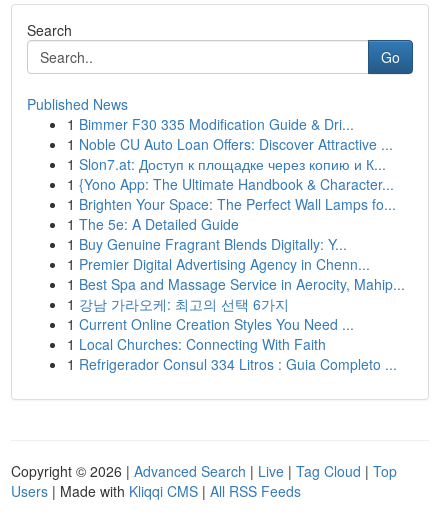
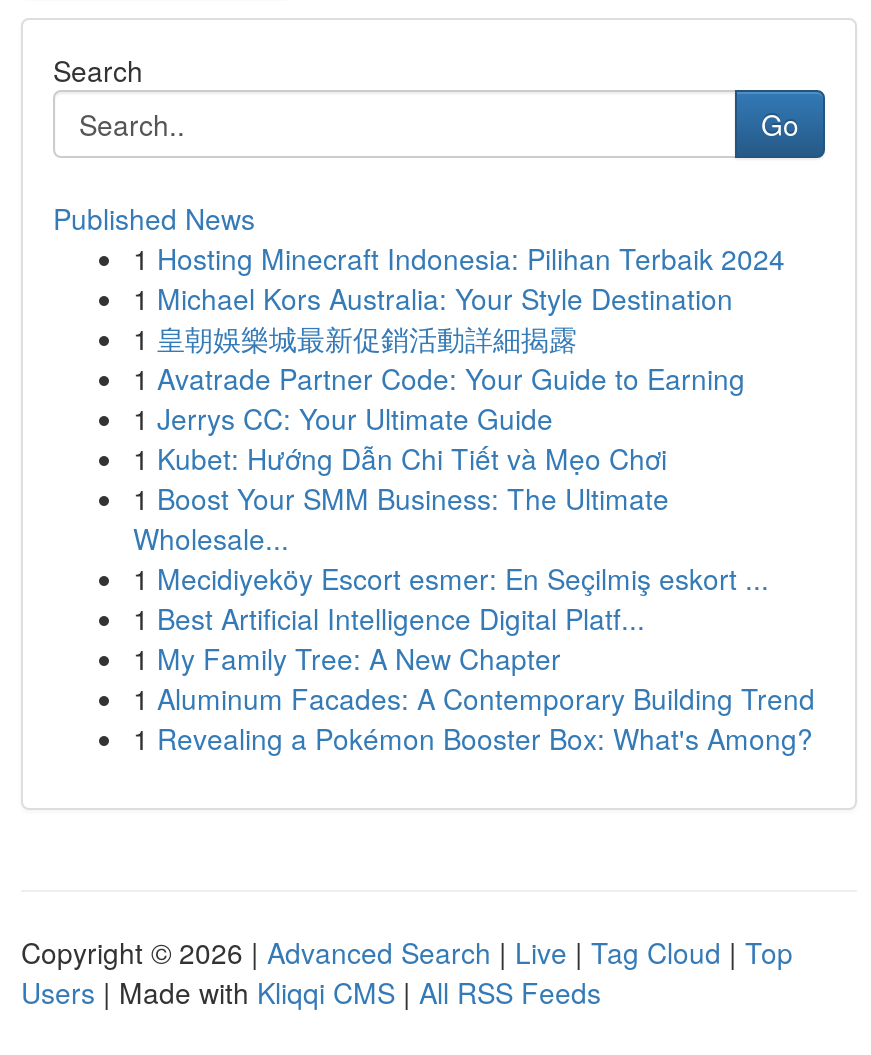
- 1 Bimmer F30 335 Modification Guide & Dri...
- 1 Noble CU Auto Loan Offers: Discover Attractive ...
- 1 Slon7.at: Доступ к площадке через копию и К...
- 1 {Yono App: The Ultimate Handbook & Character...
- 1 Brighten Your Space: The Perfect Wall Lamps fo...
- 1 The 5e: A Detailed Guide
- 1 Buy Genuine Fragrant Blends Digitally: Y...
- 1 Premier Digital Advertising Agency in Chenn...
- 1 Best Spa and Massage Service in Aerocity, Mahip...
- 1 강남 가라오케: 최고의 선택 6가지
- 1 Current Online Creation Styles You Need ...
- 1 Local Churches: Connecting With Faith
- 1 Refrigerador Consul 334 Litros : Guia Completo ...
+ 1 Hosting Minecraft Indonesia: Pilihan Terbaik 2024
+ 1 Michael Kors Australia: Your Style Destination
+ 1 皇朝娛樂城最新促銷活動詳細揭露
+ 1 Avatrade Partner Code: Your Guide to Earning
+ 1 Jerrys CC: Your Ultimate Guide
+ 1 Kubet: Hướng Dẫn Chi Tiết và Mẹo Chơi
+ 1 Boost Your SMM Business: The Ultimate
+ Wholesale...
+ 1 Mecidiyeköy Escort esmer: En Seçilmiş eskort ...
+ 1 Best Artificial Intelligence Digital Platf...
+ 1 My Family Tree: A New Chapter
+ 1 Aluminum Facades: A Contemporary Building Trend
+ 1 Revealing a Pokémon Booster Box: What's Among?
